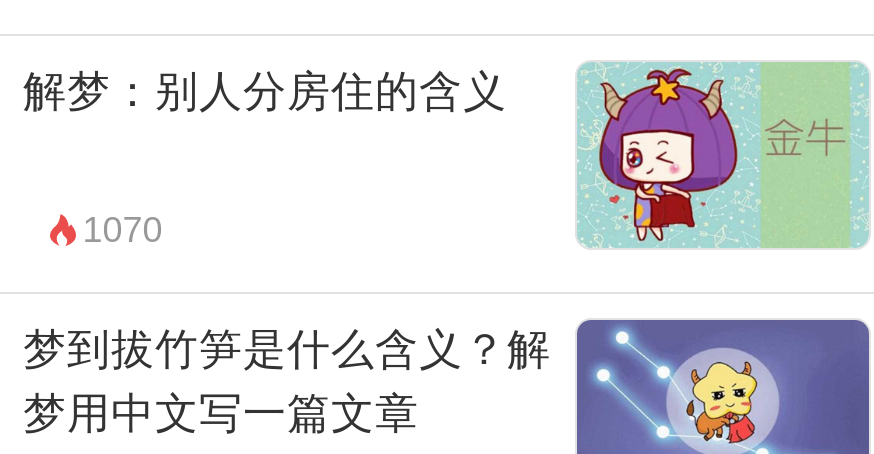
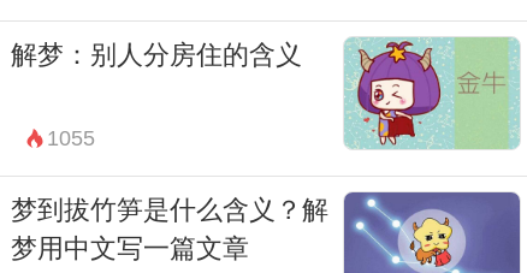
- 1070
+ 1055
